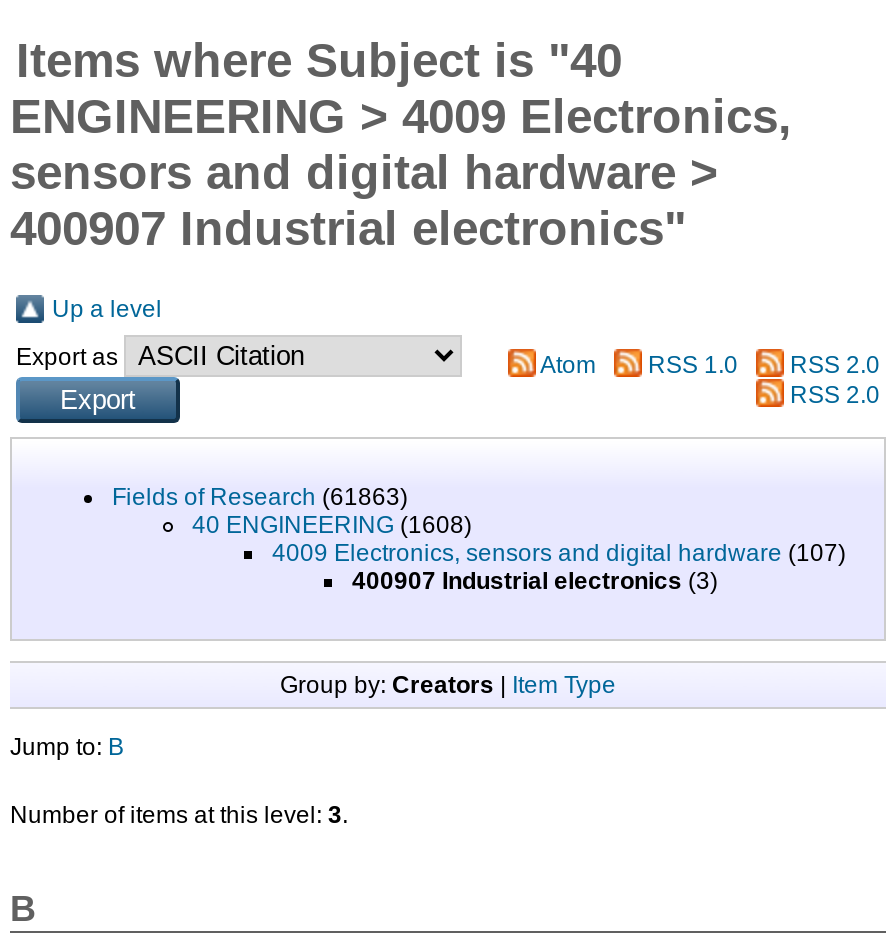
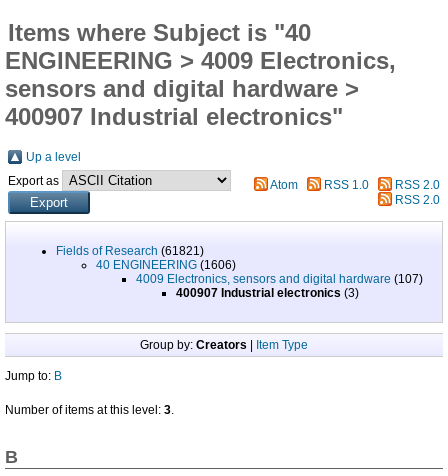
- Fields of Research (61863)
+ Fields of Research (61821)

- 40 ENGINEERING (1608)
+ 40 ENGINEERING (1606)
